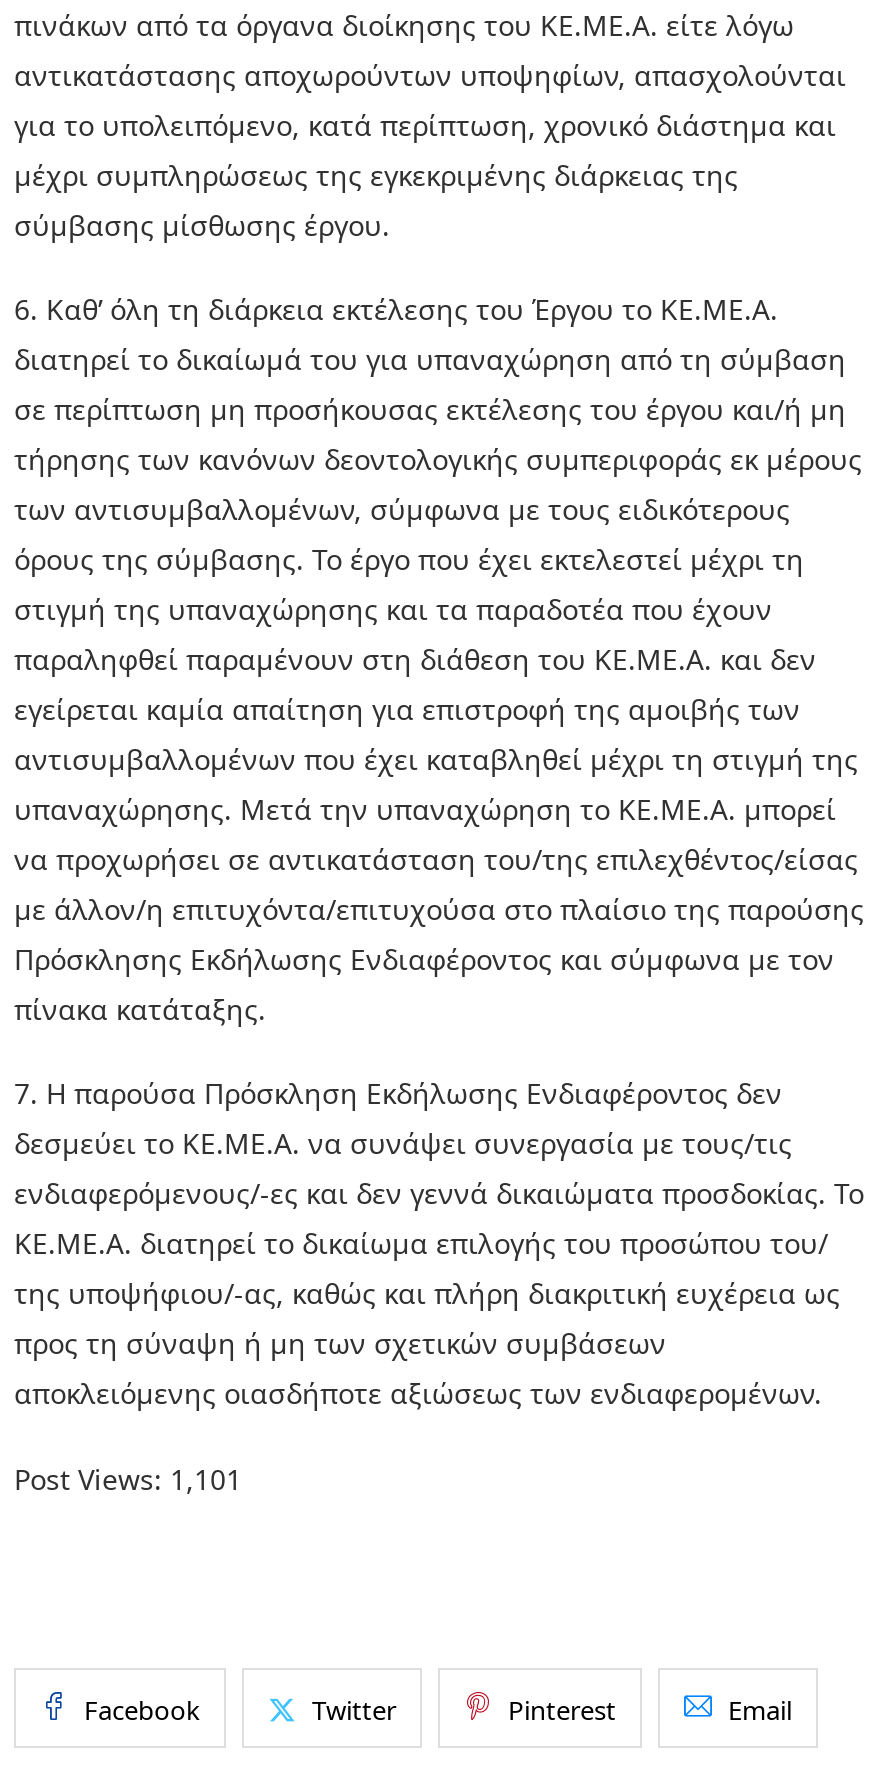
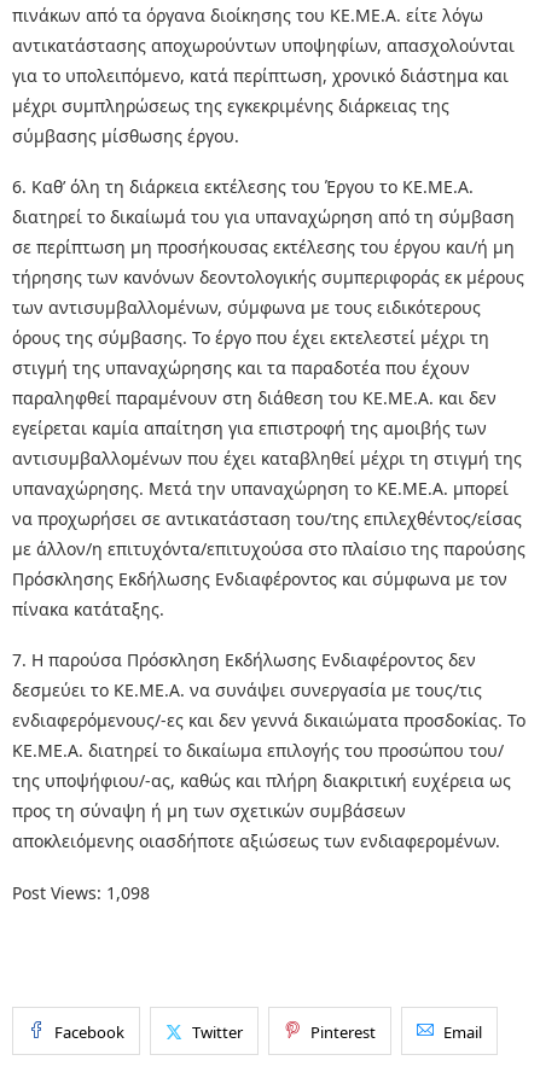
- Post Views: 1,101
+ Post Views: 1,098
